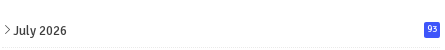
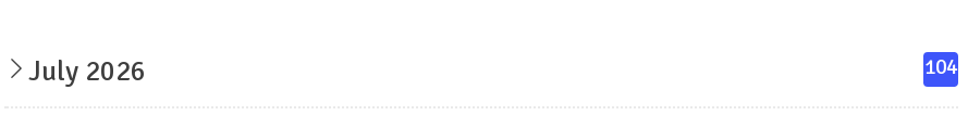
- 93
+ 104
